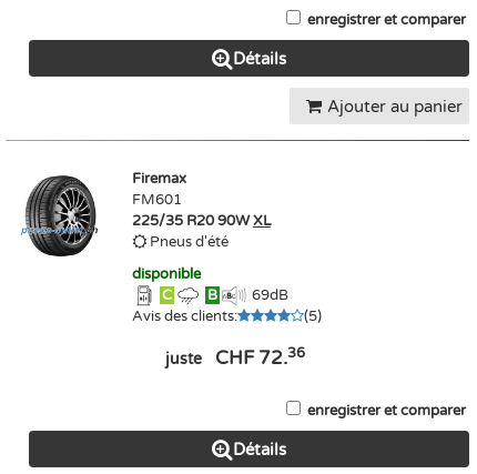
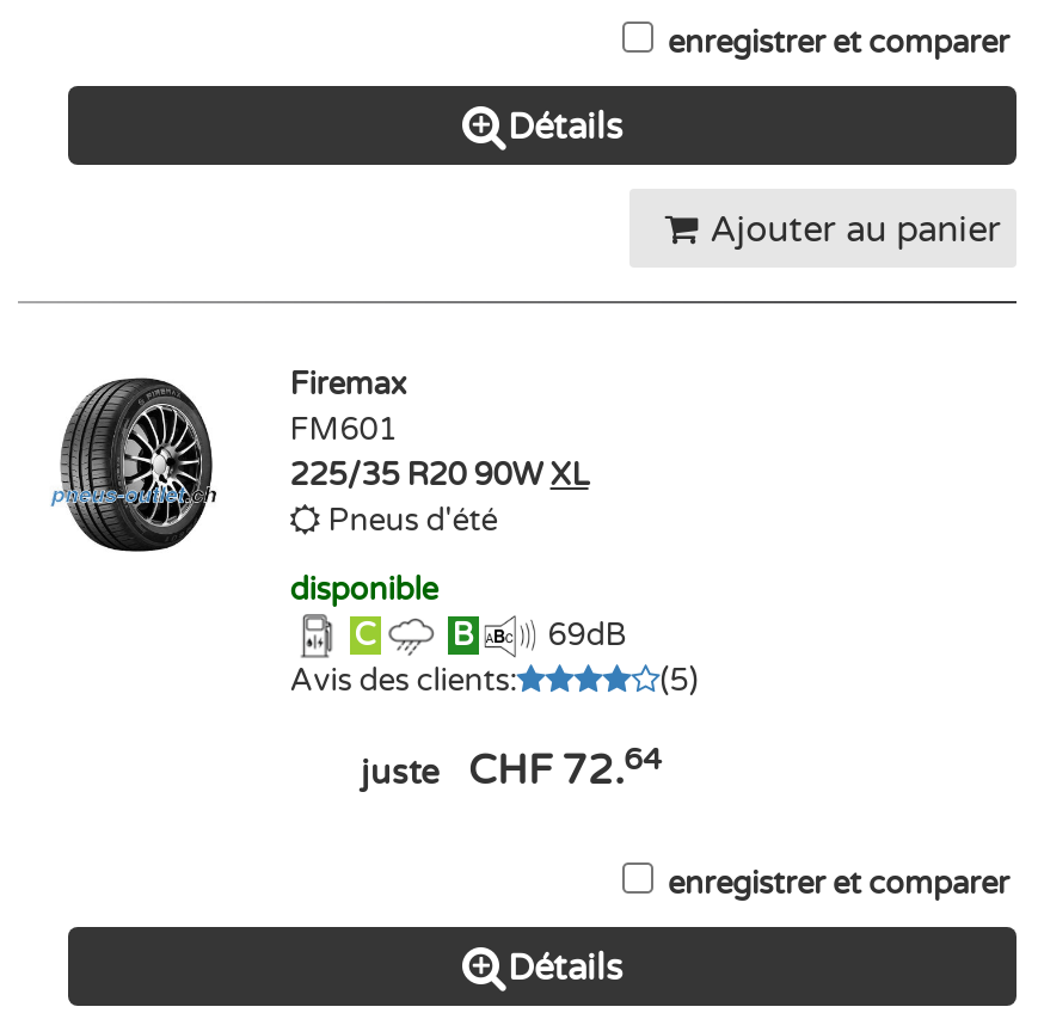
- juste CHF 72.36
+ juste CHF 72.64
